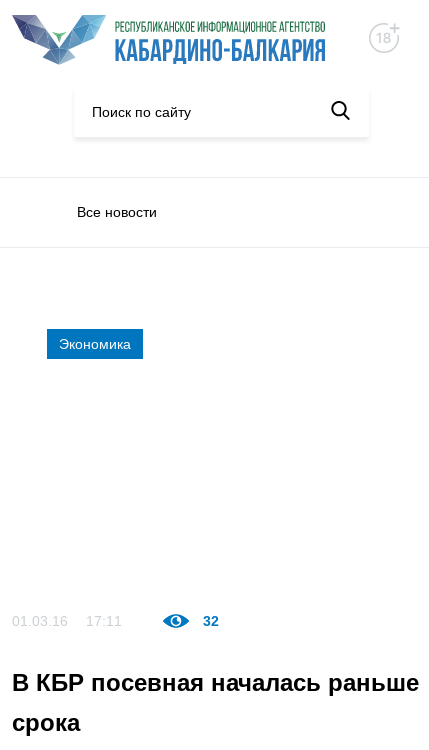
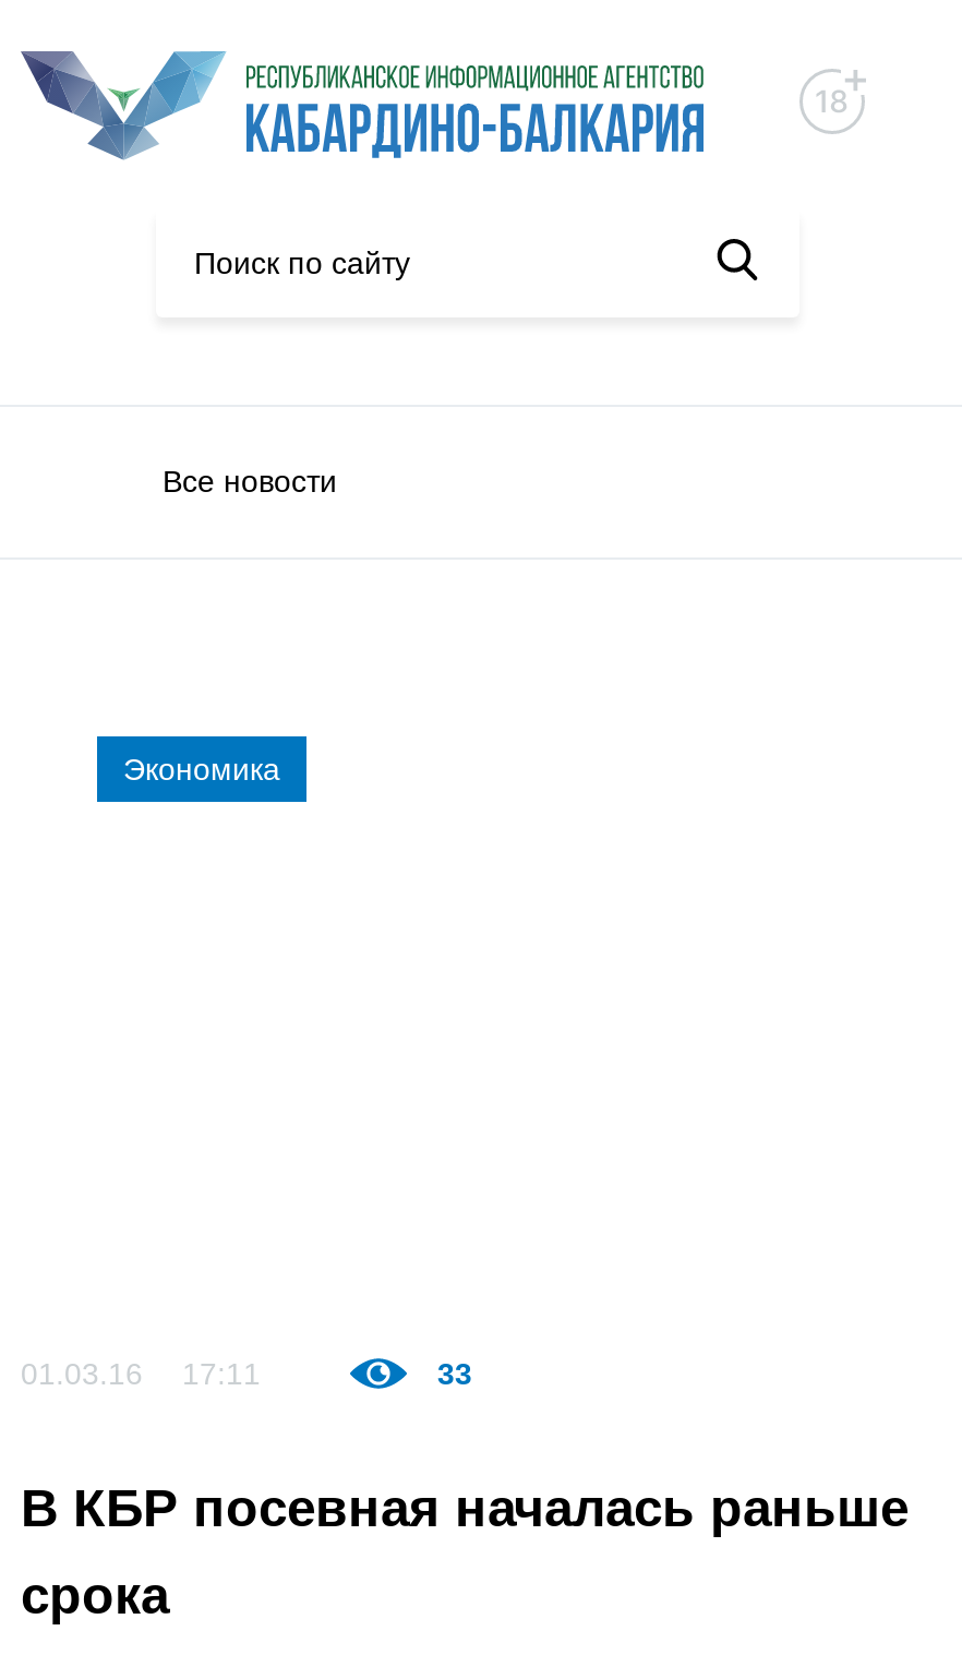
- 32
+ 33
